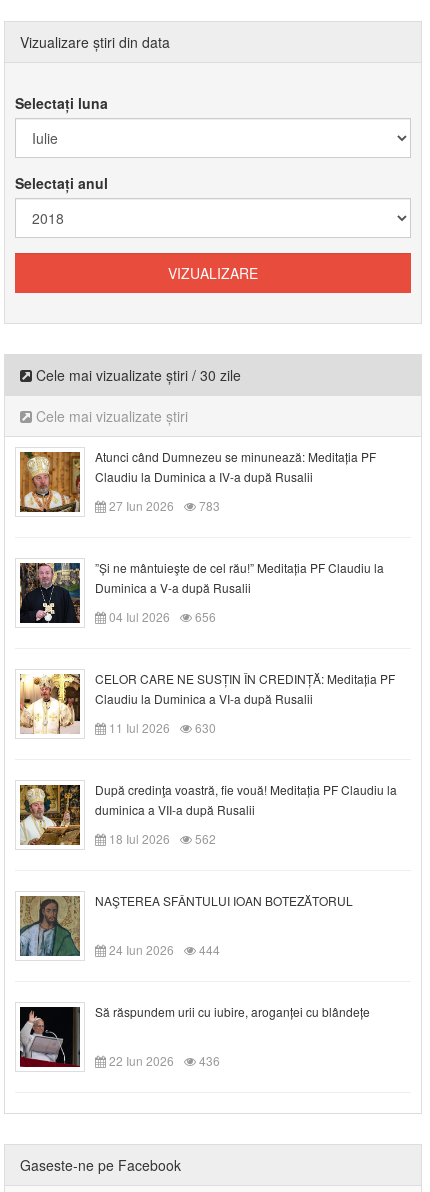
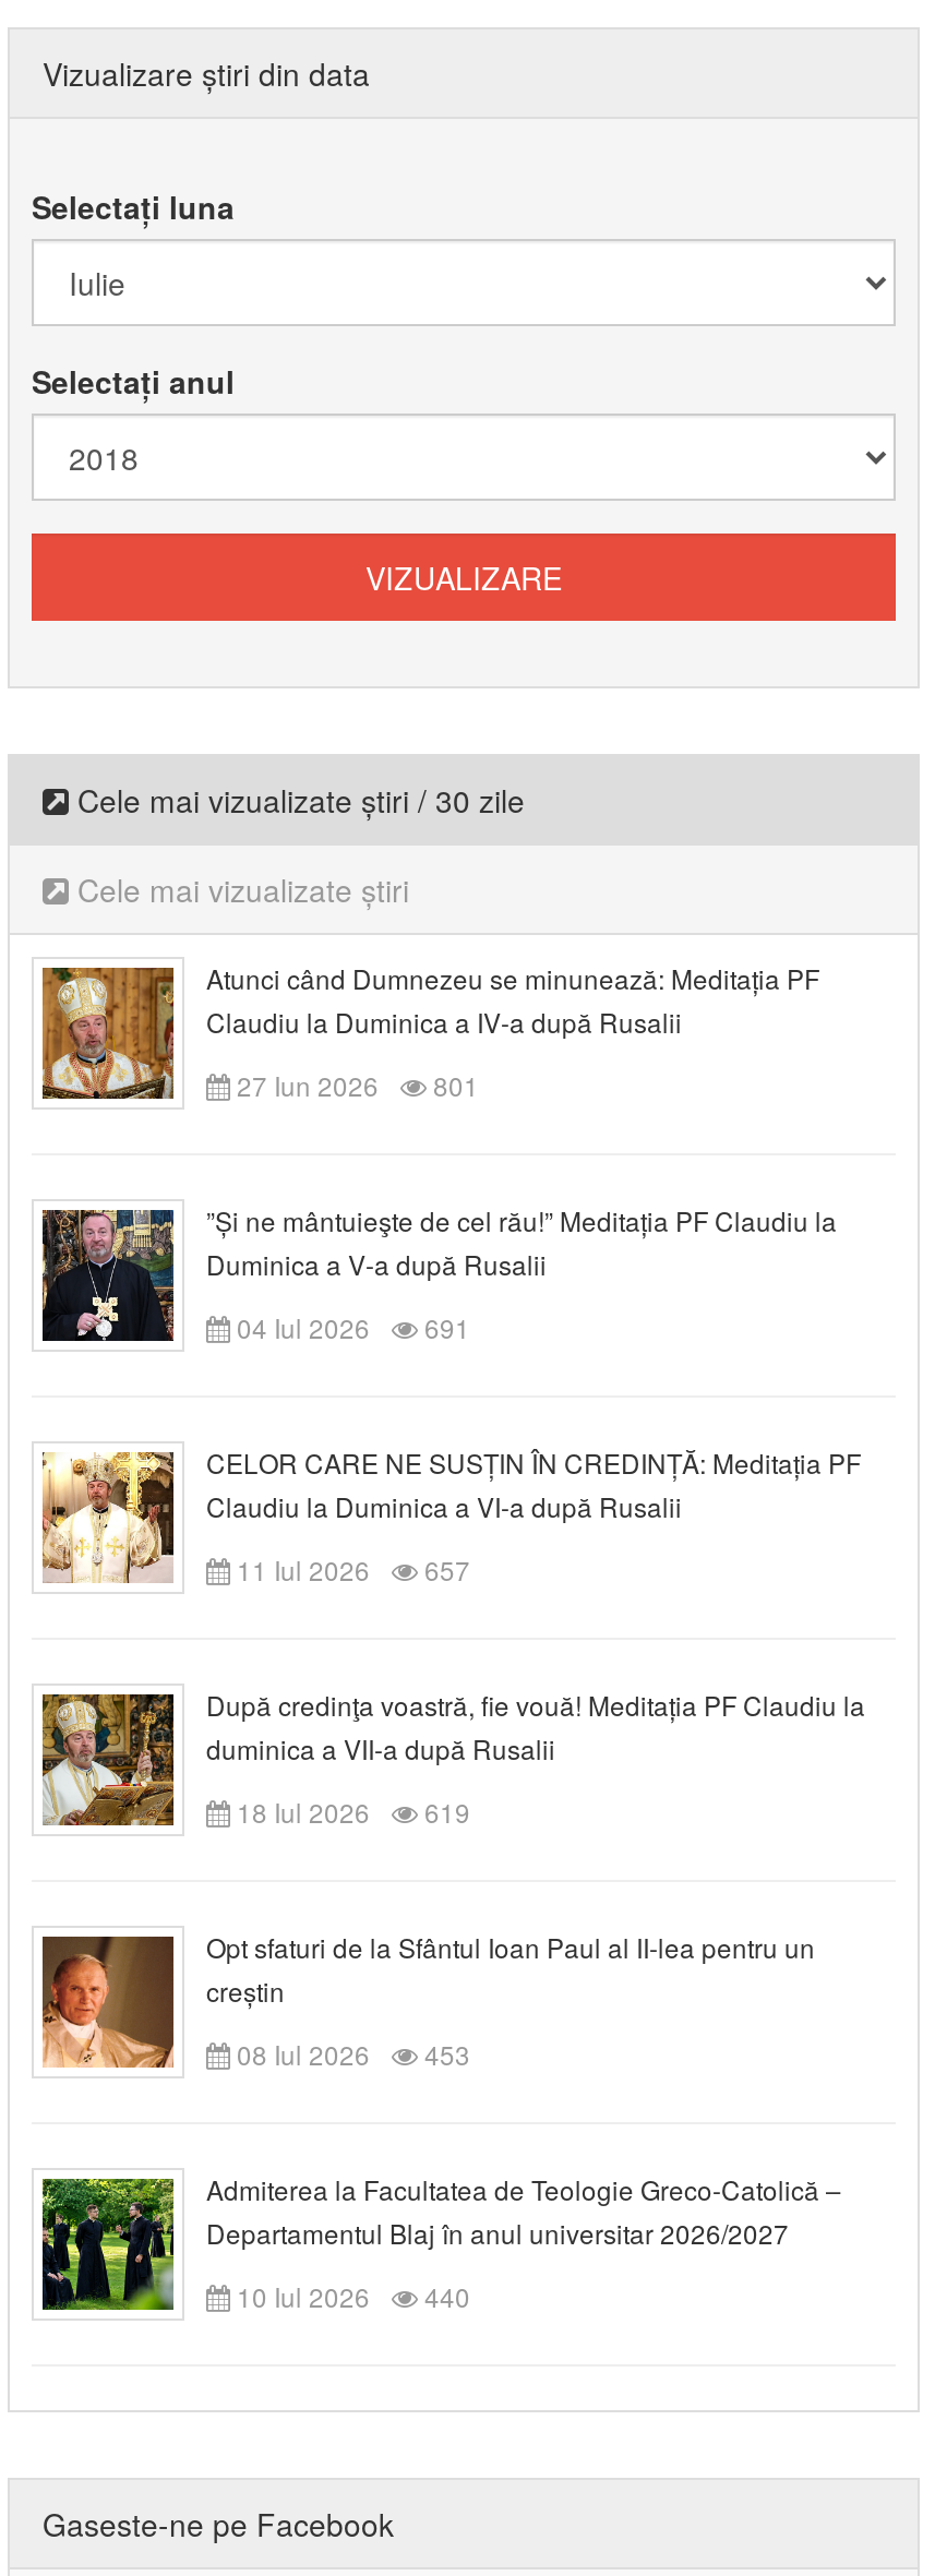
- 27 Iun 2026 783
+ 27 Iun 2026 801

- 04 Iul 2026 656
+ 04 Iul 2026 691

- 11 Iul 2026 630
+ 11 Iul 2026 657

- 18 Iul 2026 562
+ 18 Iul 2026 619

- [image]
- NAŞTEREA SFÂNTULUI IOAN BOTEZĂTORUL
+ [image]
+ Opt sfaturi de la Sfântul Ioan Paul al II-lea pentru un
+ creștin

- 24 Iun 2026
- 444
+ 08 Iul 2026
+ 453

- [image]
- Să răspundem urii cu iubire, aroganței cu blândețe
+ [image]
+ Admiterea la Facultatea de Teologie Greco-Catolică –
+ Departamentul Blaj în anul universitar 2026/2027

- 22 Iun 2026
- 436
+ 10 Iul 2026
+ 440
